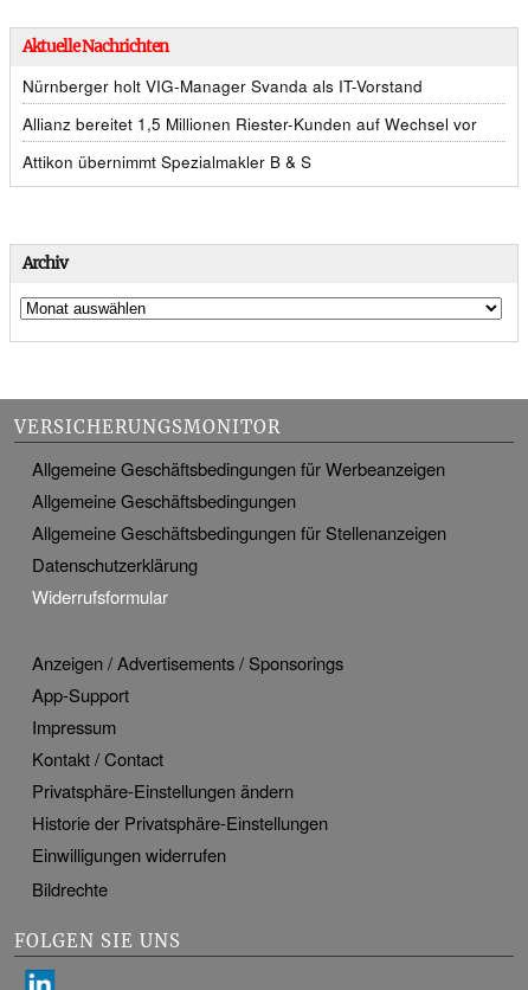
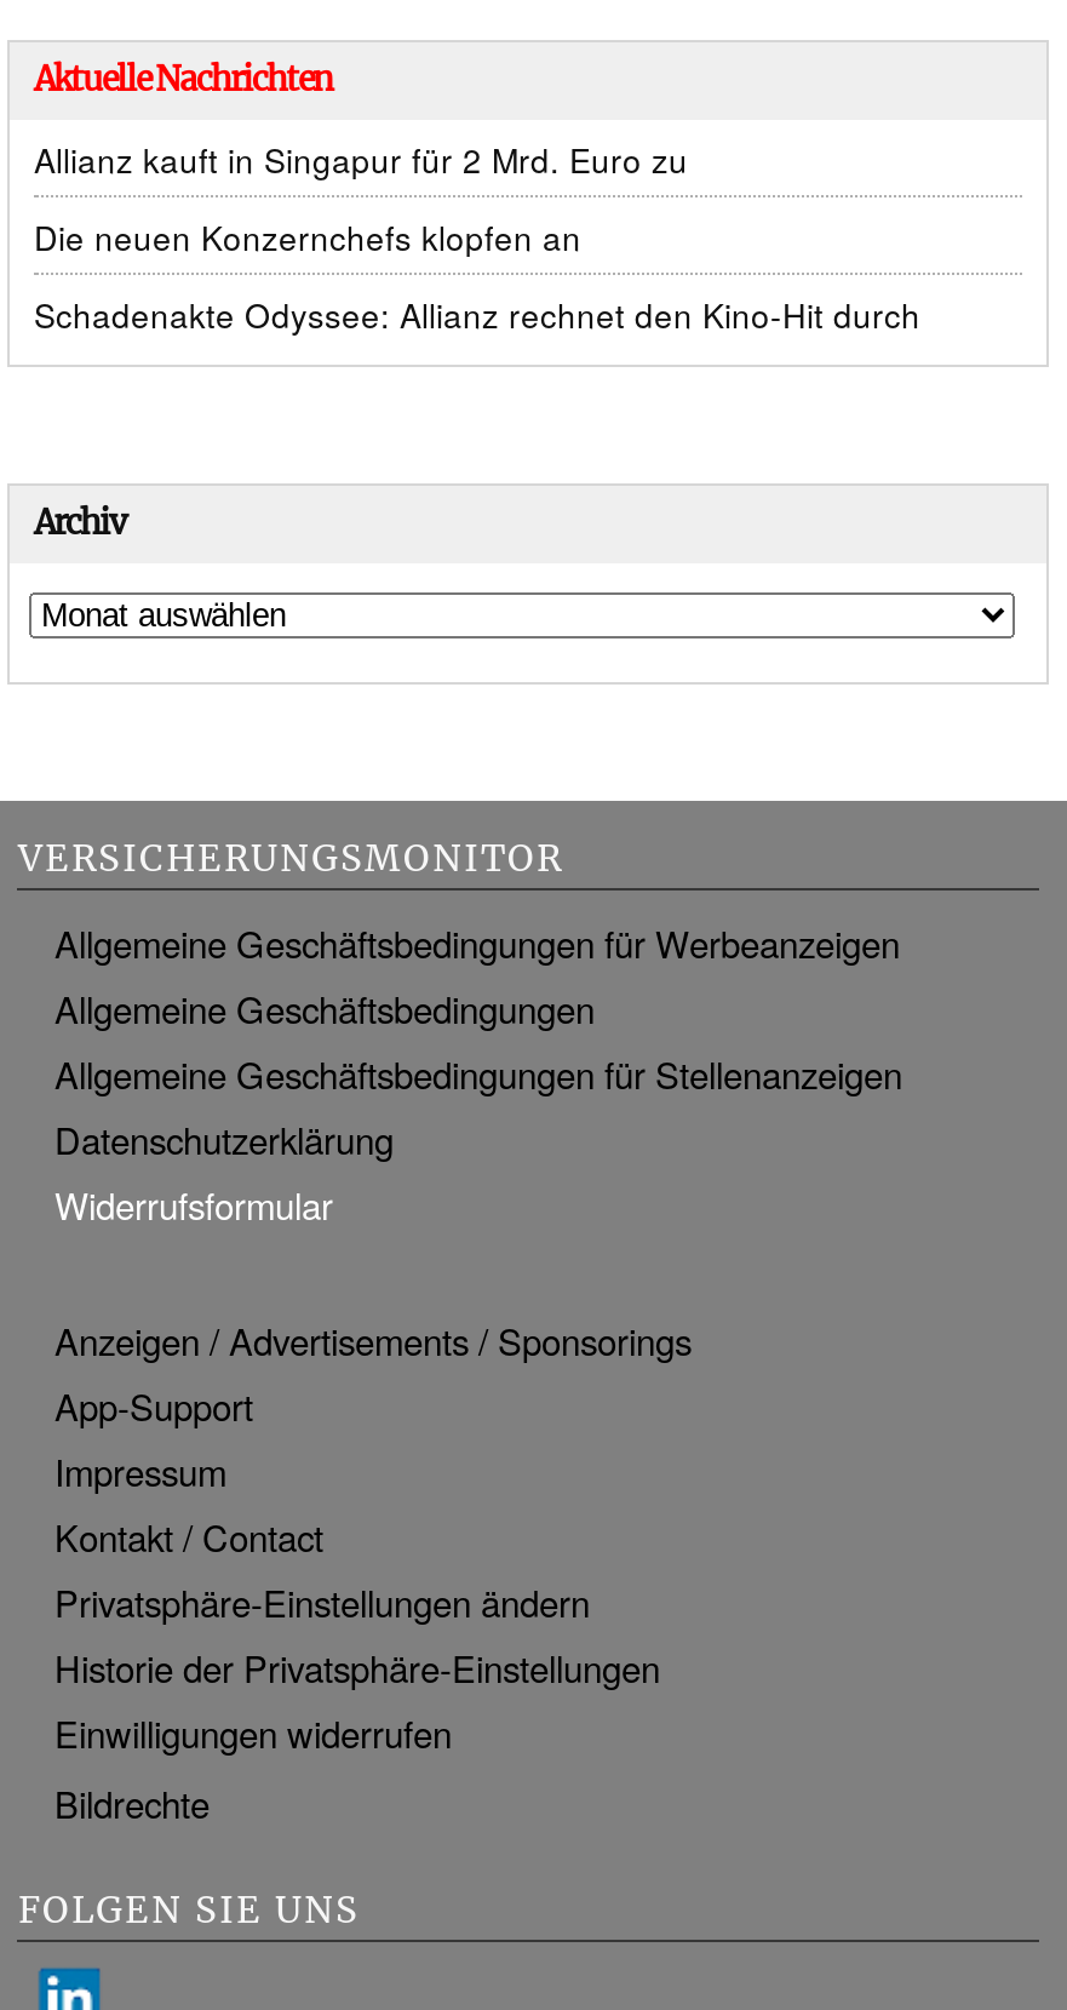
- Nürnberger holt VIG-Manager Svanda als IT-Vorstand
+ Allianz kauft in Singapur für 2 Mrd. Euro zu

- Allianz bereitet 1,5 Millionen Riester-Kunden auf Wechsel vor
+ Die neuen Konzernchefs klopfen an

- Attikon übernimmt Spezialmakler B & S
+ Schadenakte Odyssee: Allianz rechnet den Kino-Hit durch
